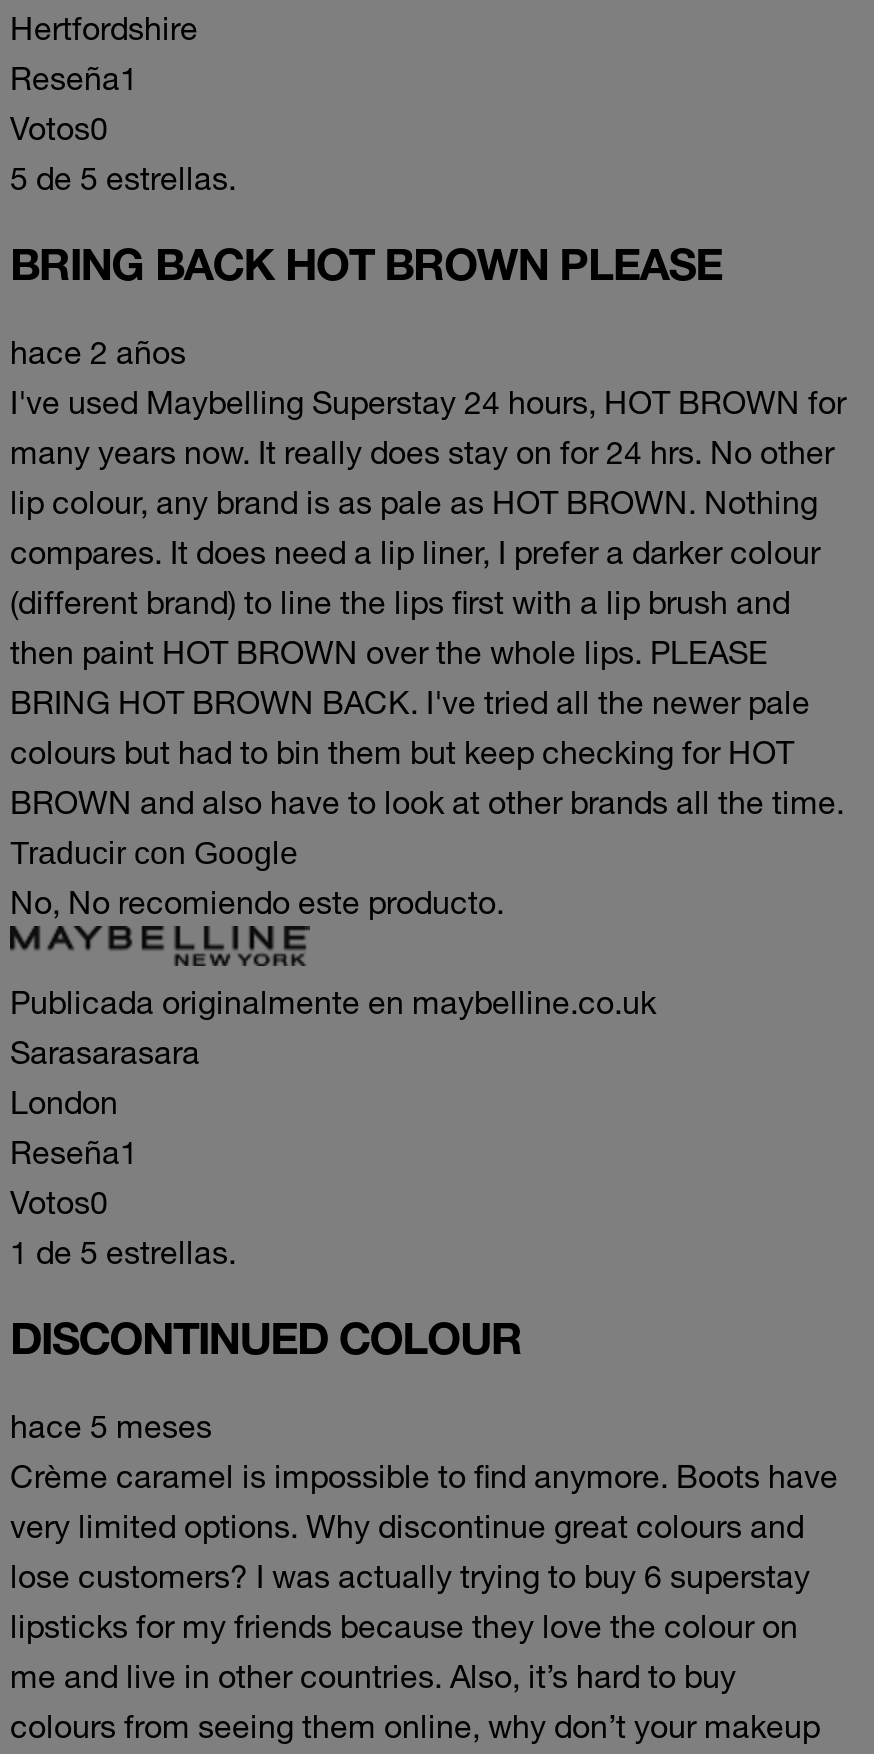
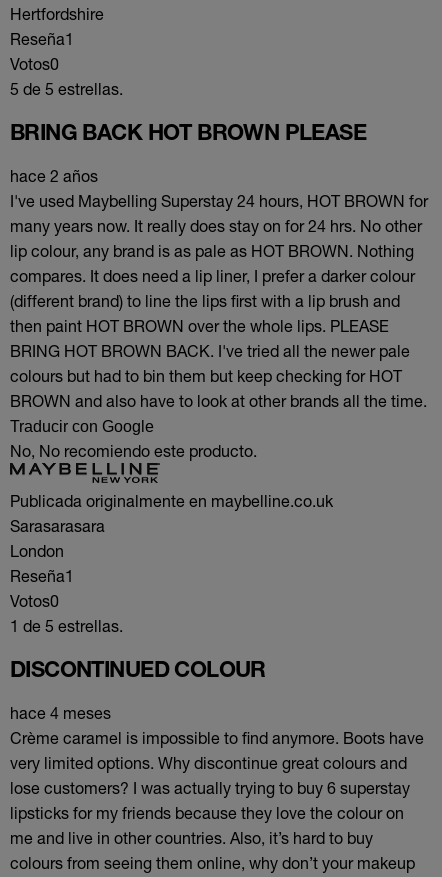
- hace 5 meses
+ hace 4 meses
